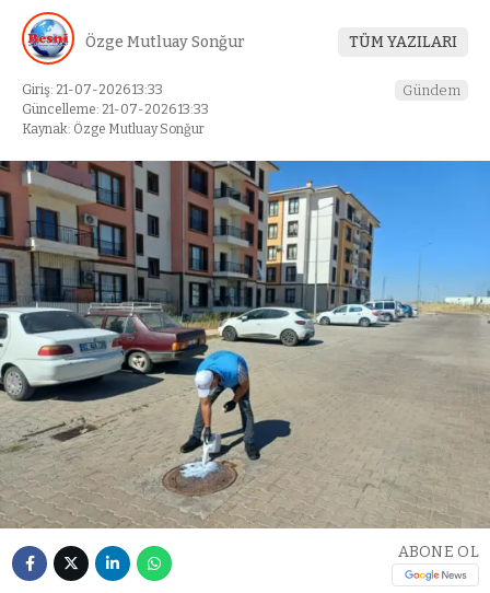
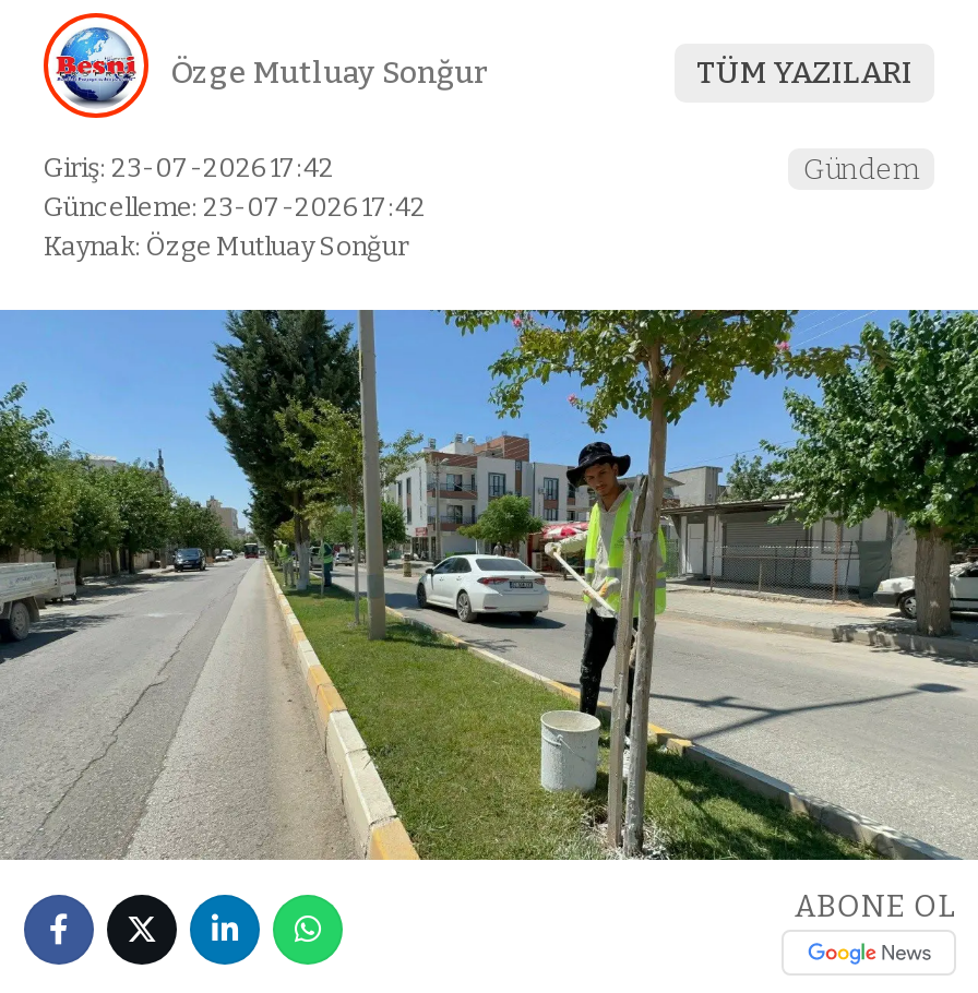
- Giriş: 21-07-2026 13:33
+ Giriş: 23-07-2026 17:42

- Güncelleme: 21-07-2026 13:33
+ Güncelleme: 23-07-2026 17:42

- [image]
+ [image]
